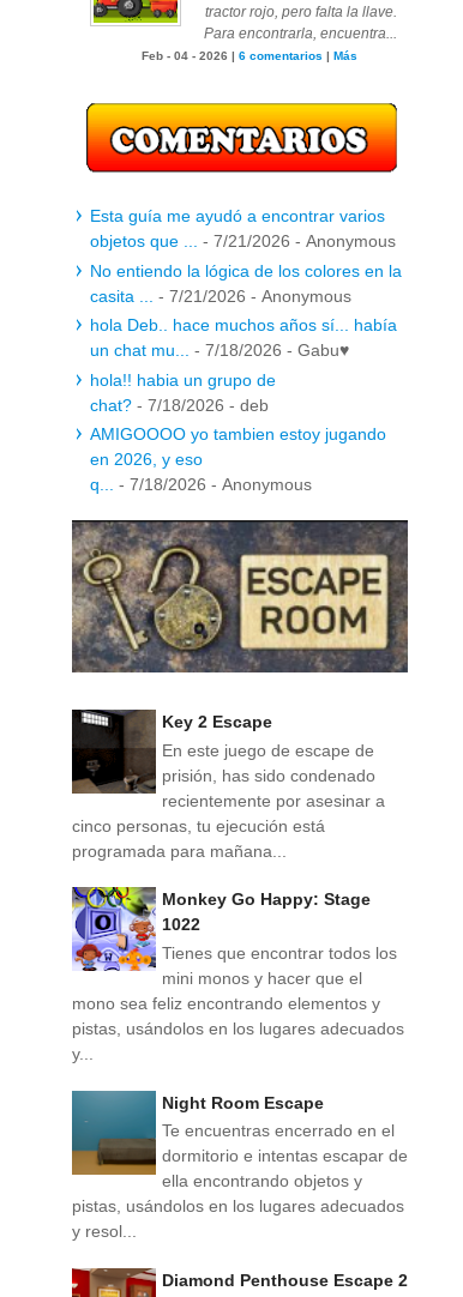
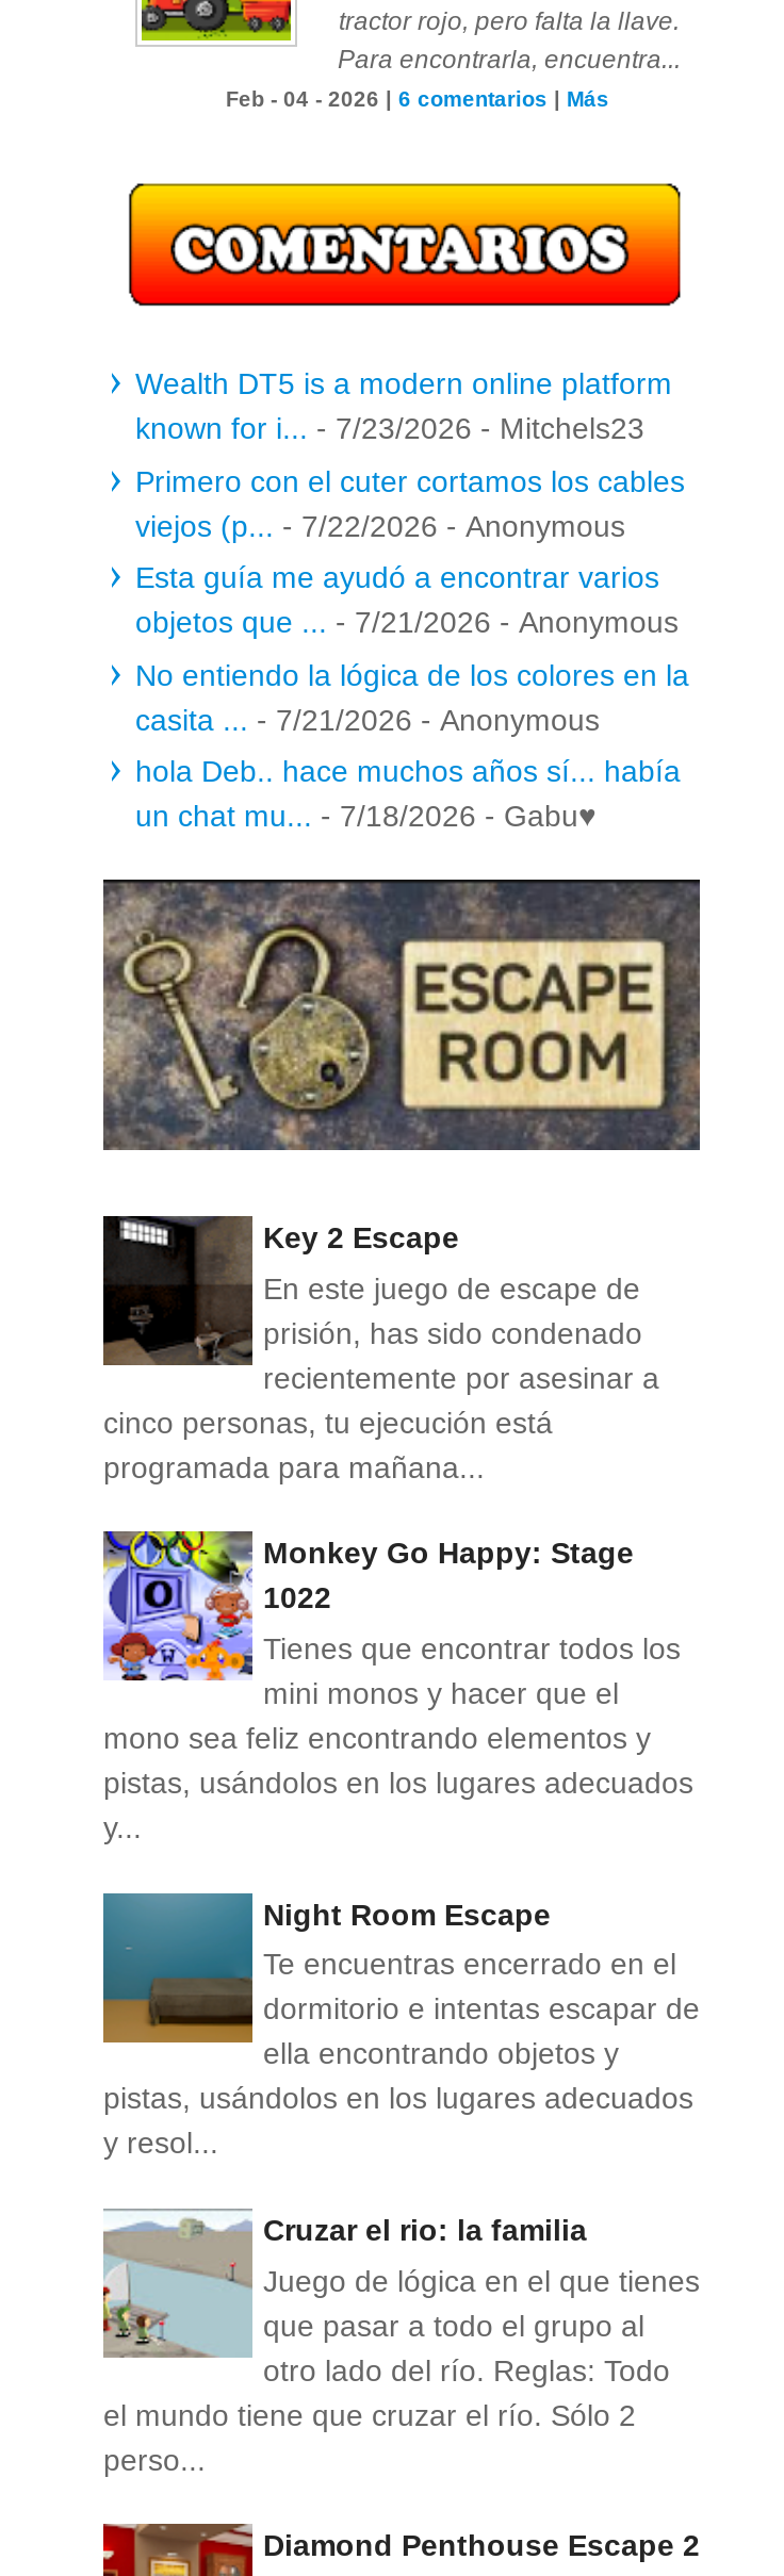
+ Wealth DT5 is a modern online platform
+ known for i... - 7/23/2026 - Mitchels23
+ Primero con el cuter cortamos los cables
+ viejos (p... - 7/22/2026 - Anonymous

- hola!! habia un grupo de
- chat? - 7/18/2026 - deb
- AMIGOOOO yo tambien estoy jugando
- en 2026, y eso
- q... - 7/18/2026 - Anonymous

moved up: [image] | Key 2 Escape | En este juego de escape de | ... | pistas, usándolos en los lugares adecuados | y resol...

+ [image]
+ Cruzar el rio: la familia
+ Juego de lógica en el que tienes
+ que pasar a todo el grupo al
+ otro lado del río. Reglas: Todo
+ el mundo tiene que cruzar el río. Sólo 2
+ perso...
